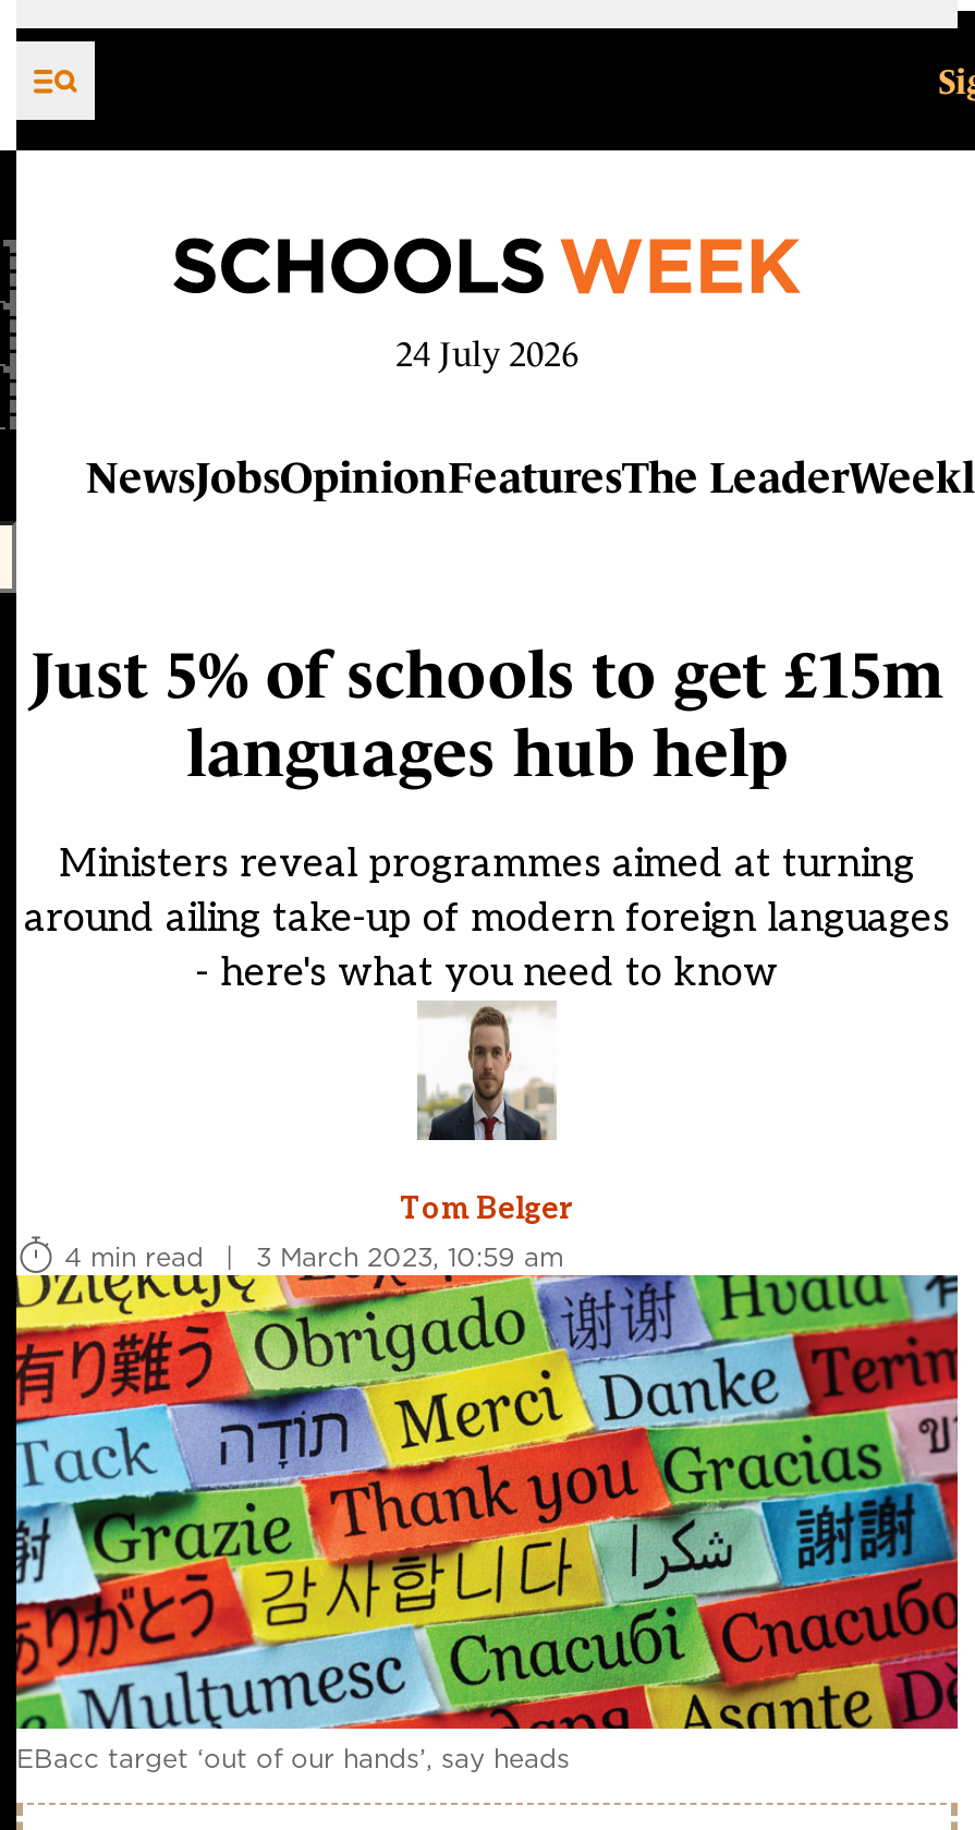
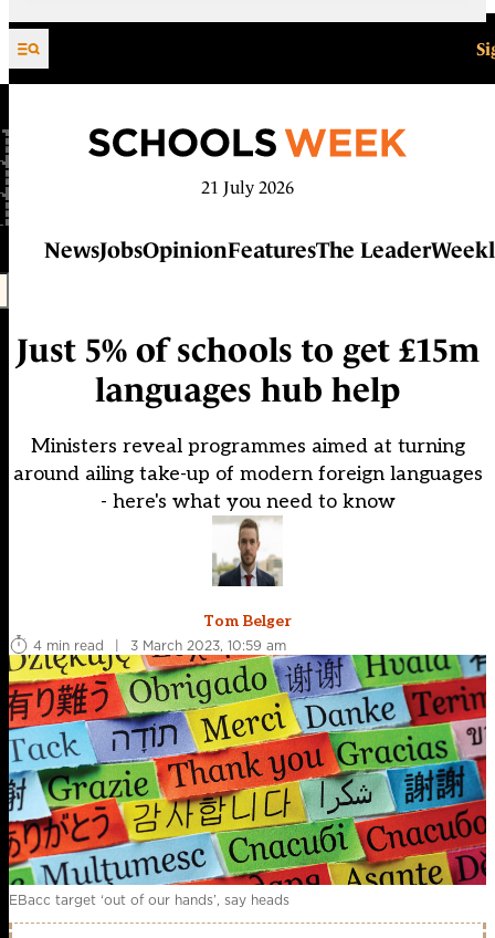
- 24 July 2026
+ 21 July 2026
